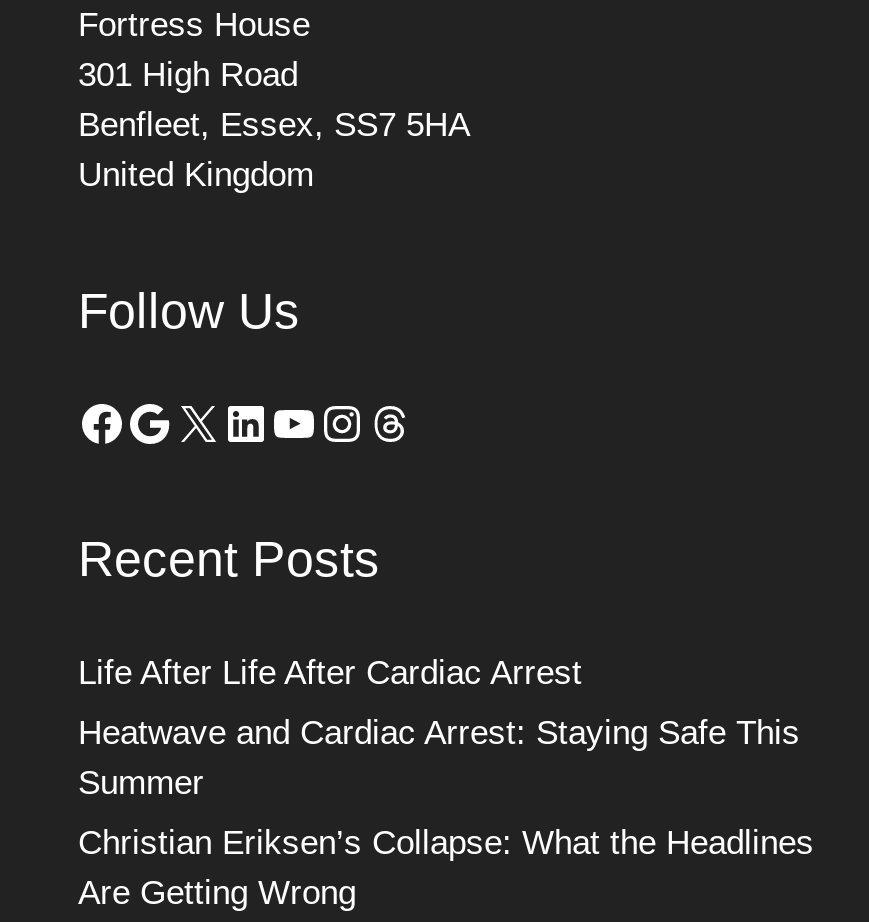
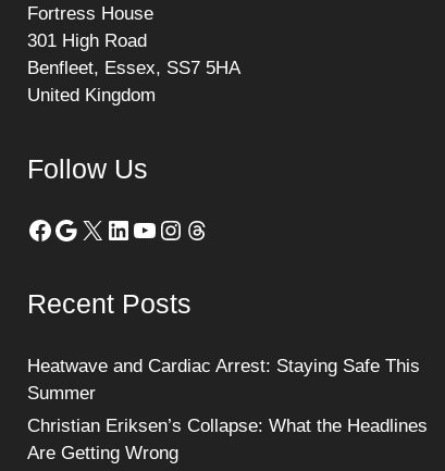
- Life After Life After Cardiac Arrest
